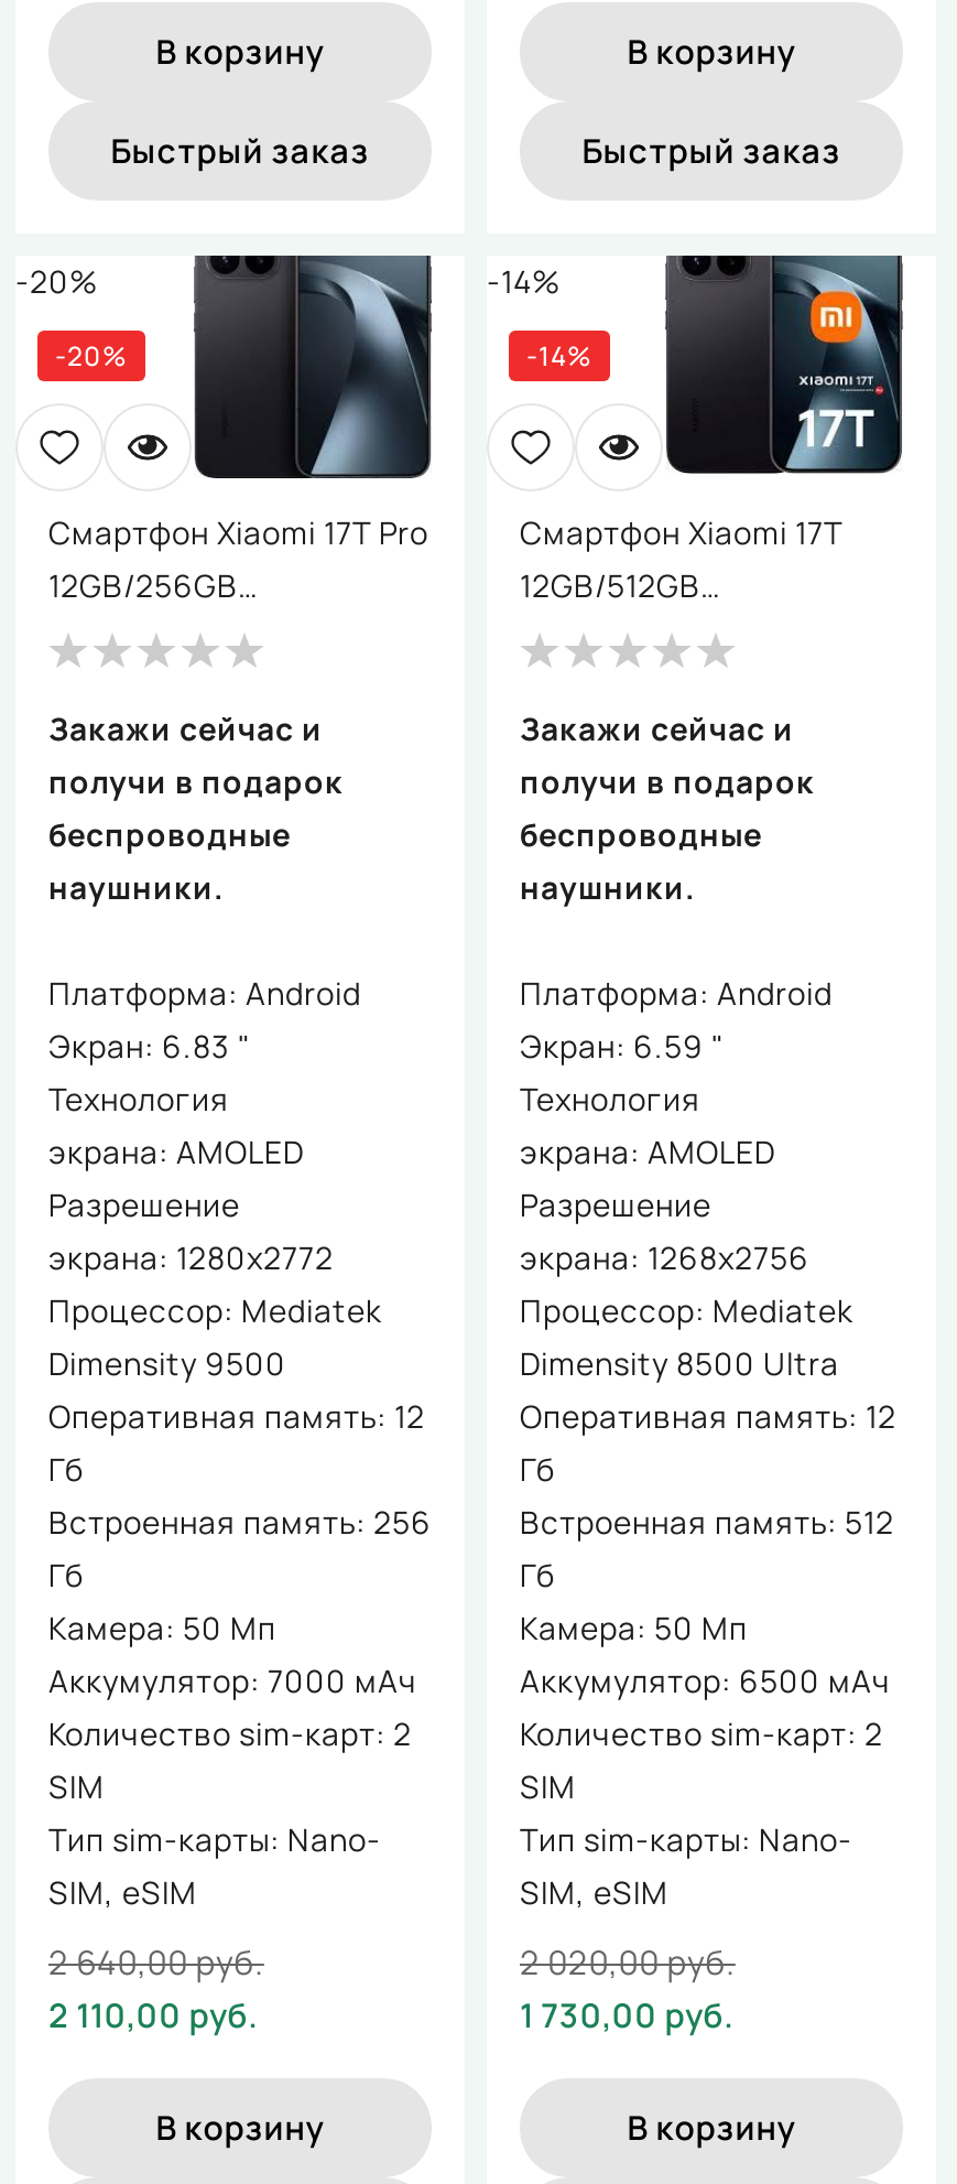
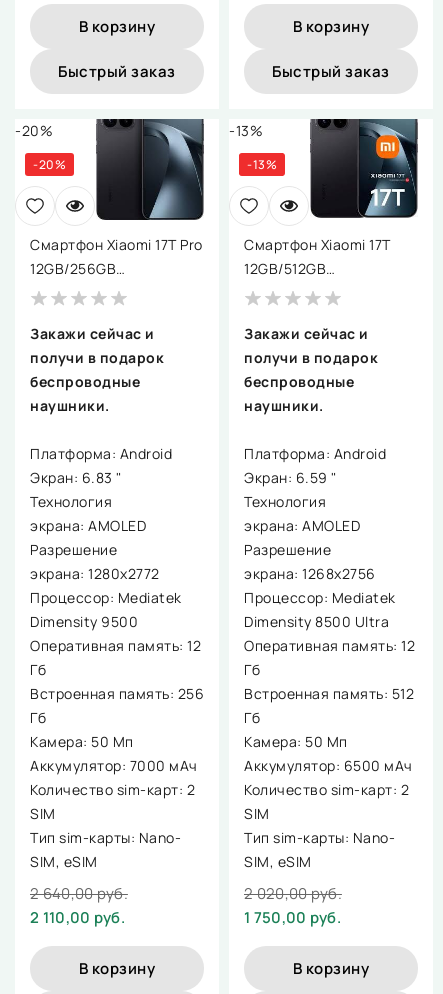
- -14%
+ -13%

- -14%
+ -13%

- 1 730,00 руб.
+ 1 750,00 руб.
